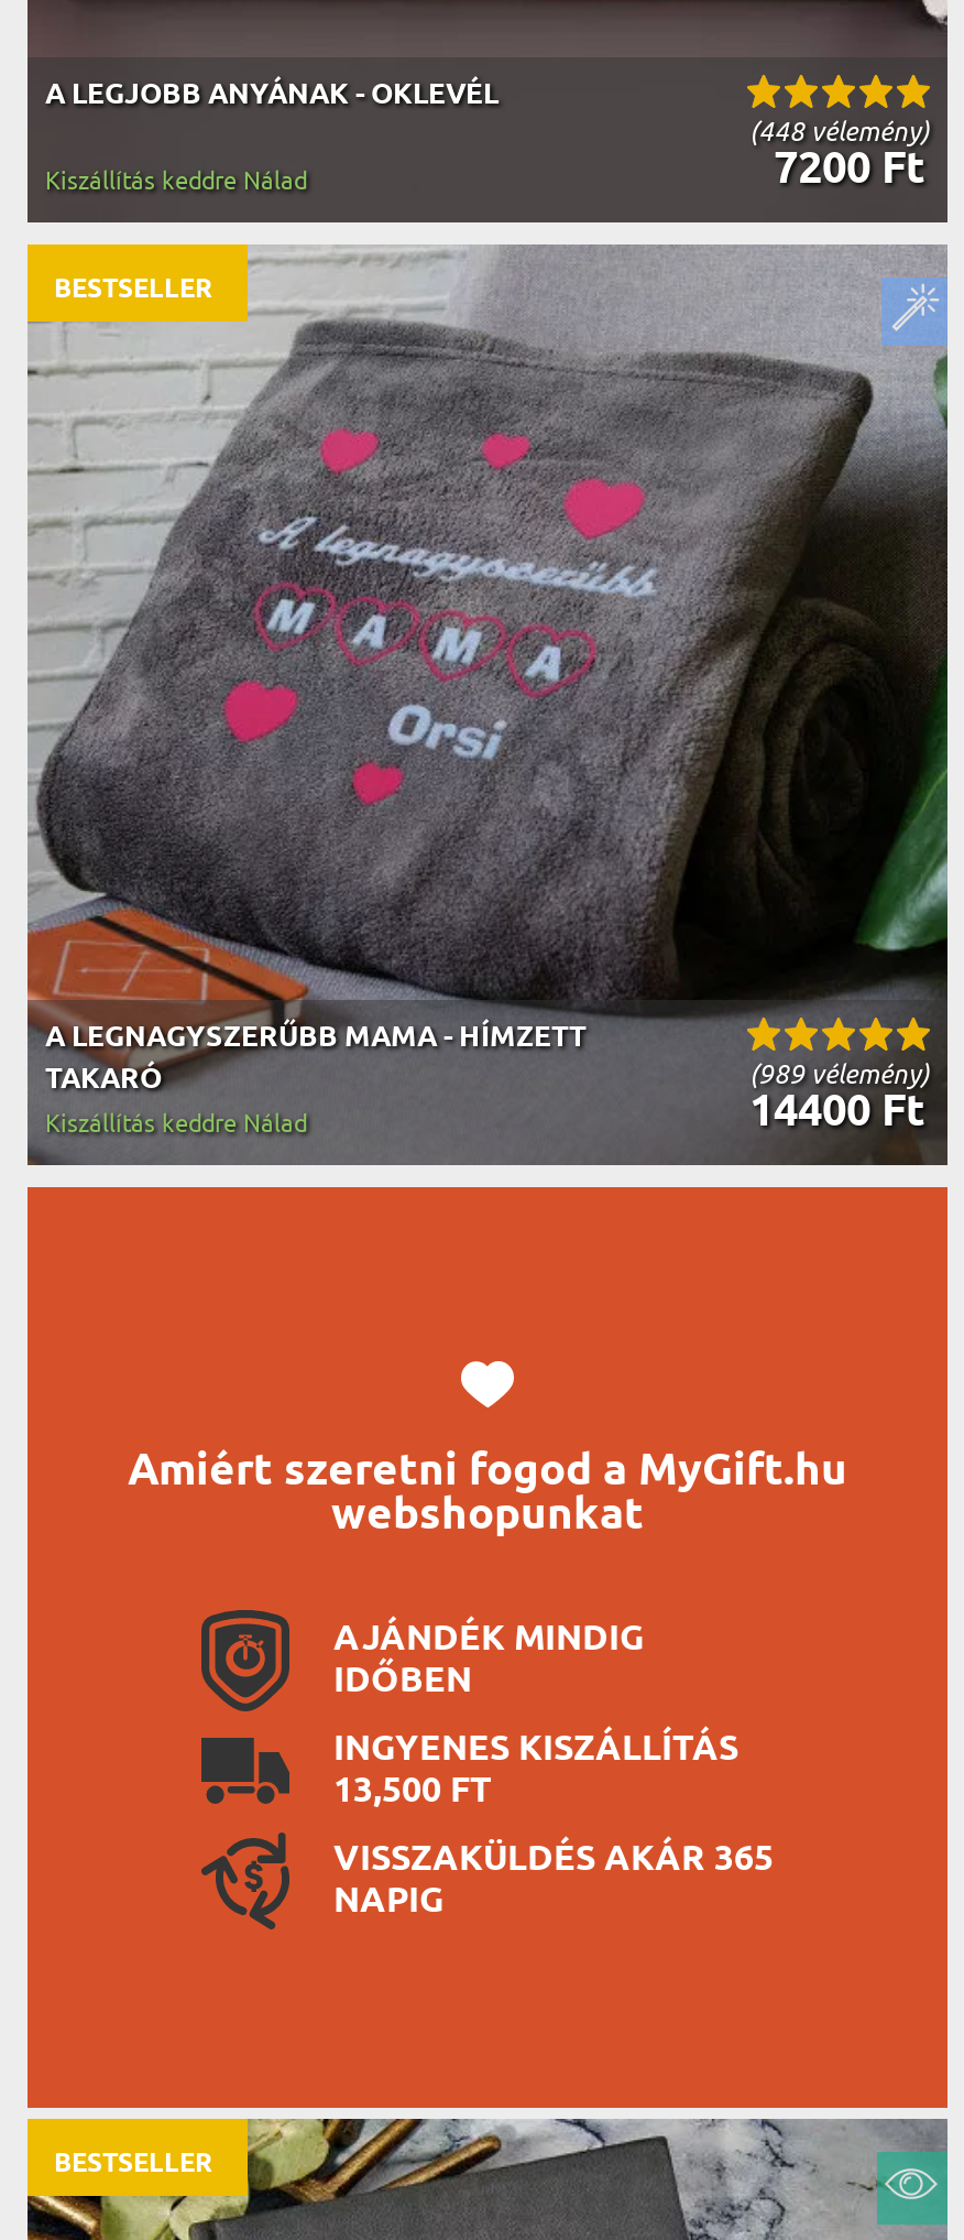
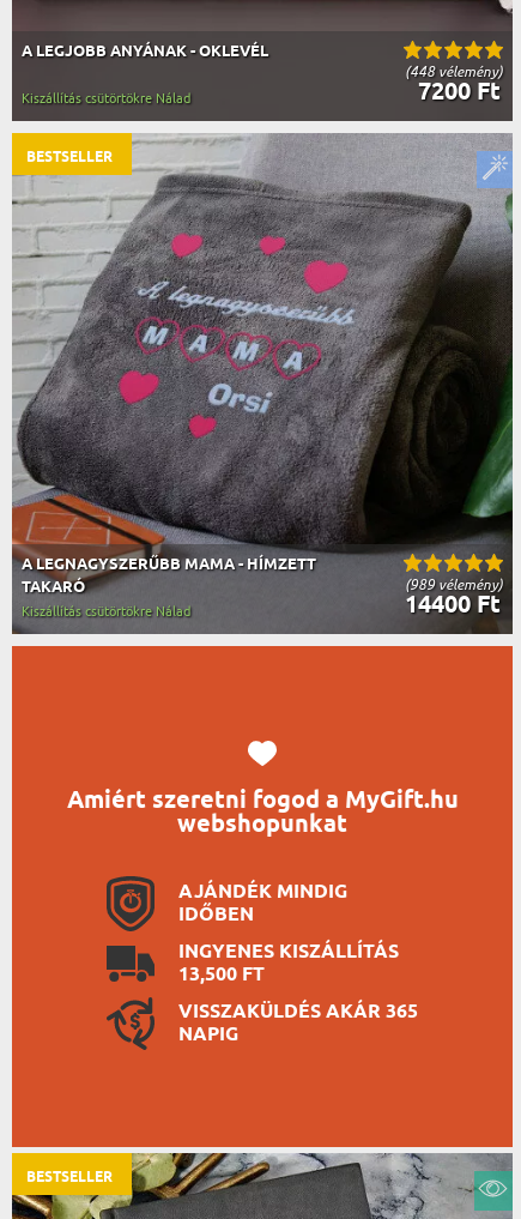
- Kiszállítás keddre Nálad
+ Kiszállítás csütörtökre Nálad

- Kiszállítás keddre Nálad
+ Kiszállítás csütörtökre Nálad
